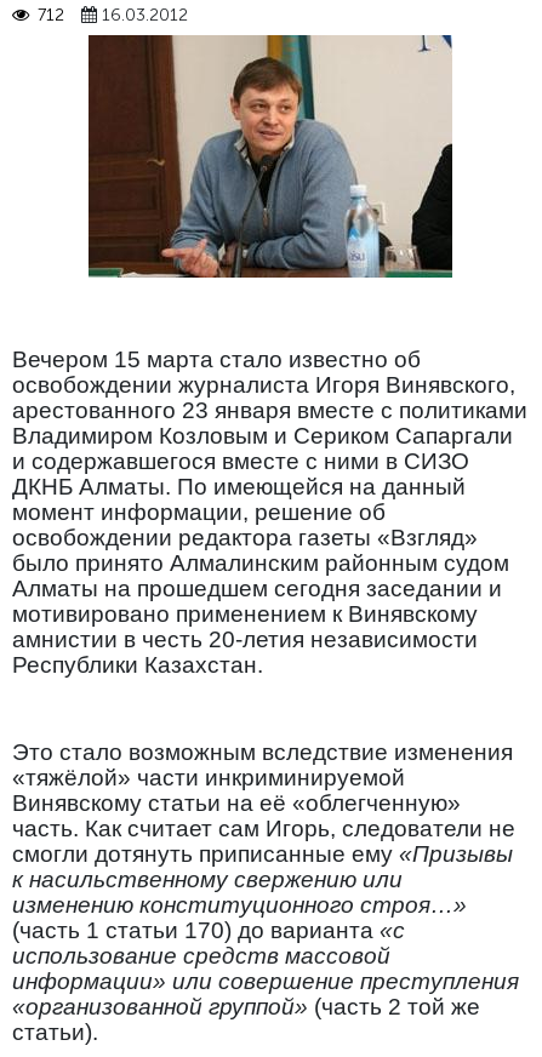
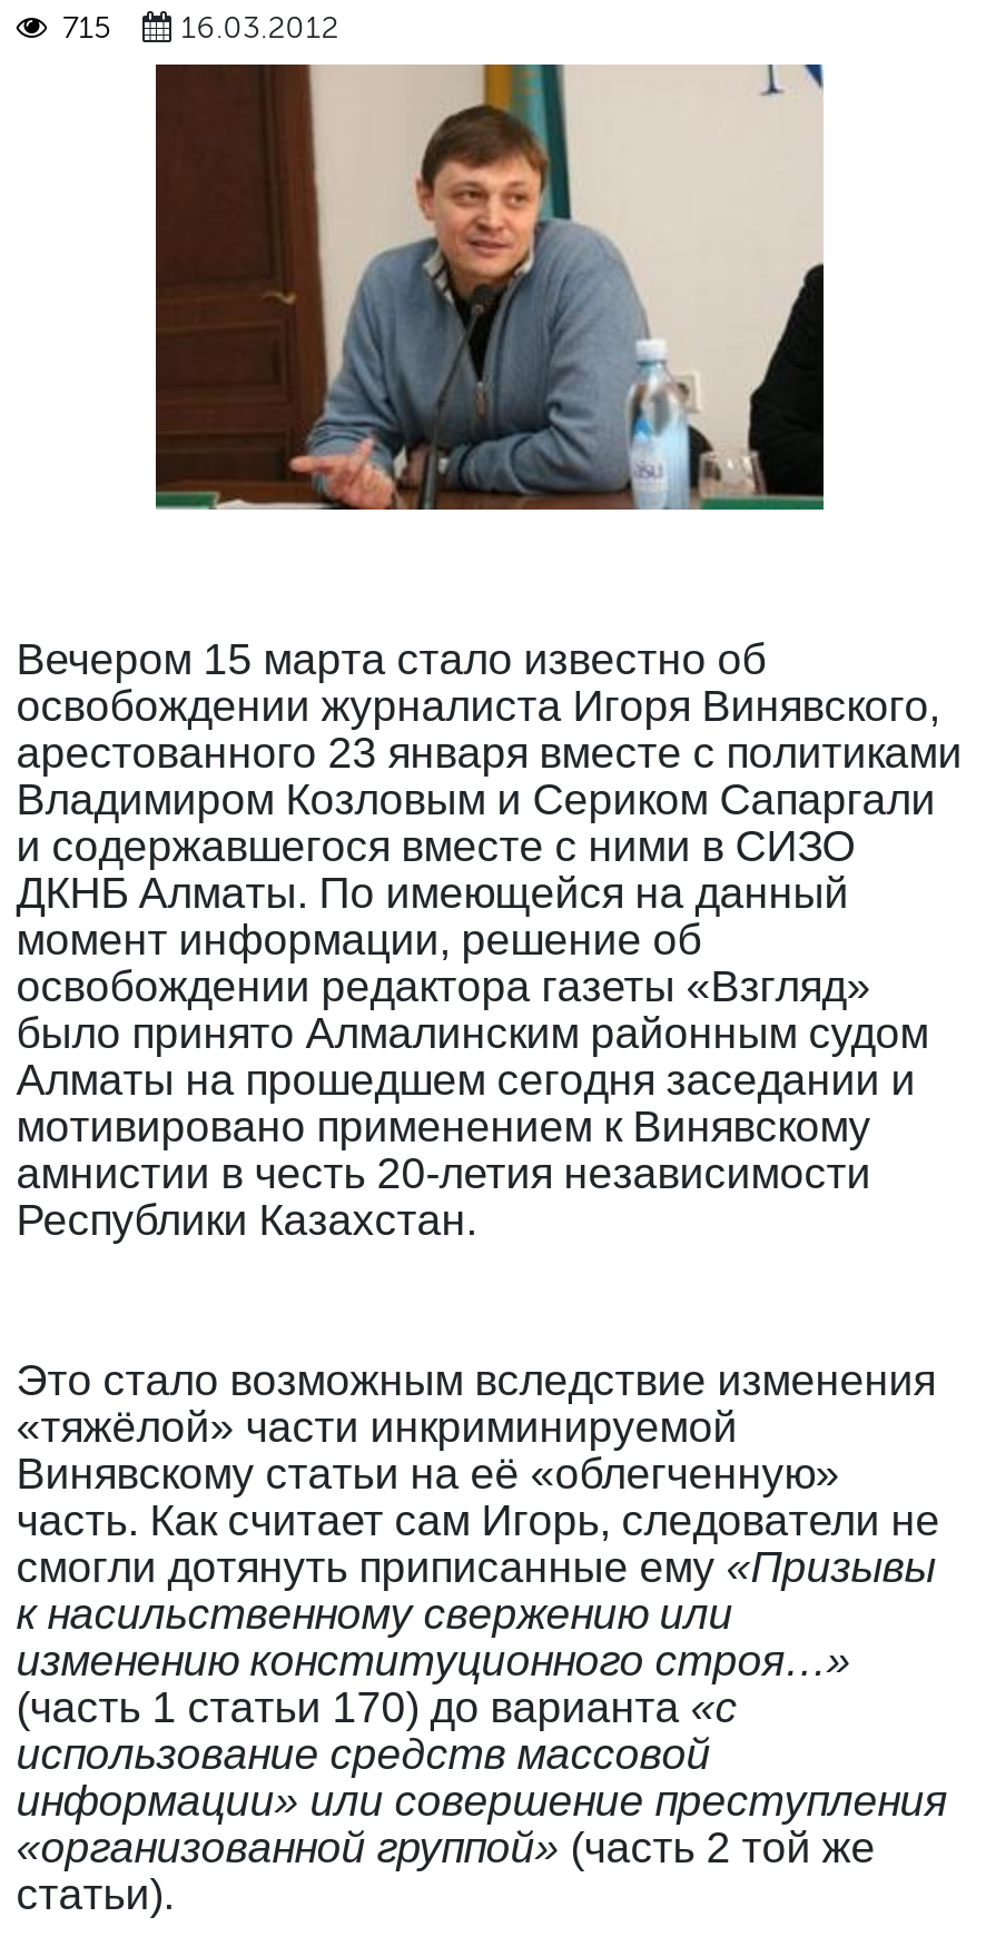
- 712 16.03.2012
+ 715 16.03.2012
